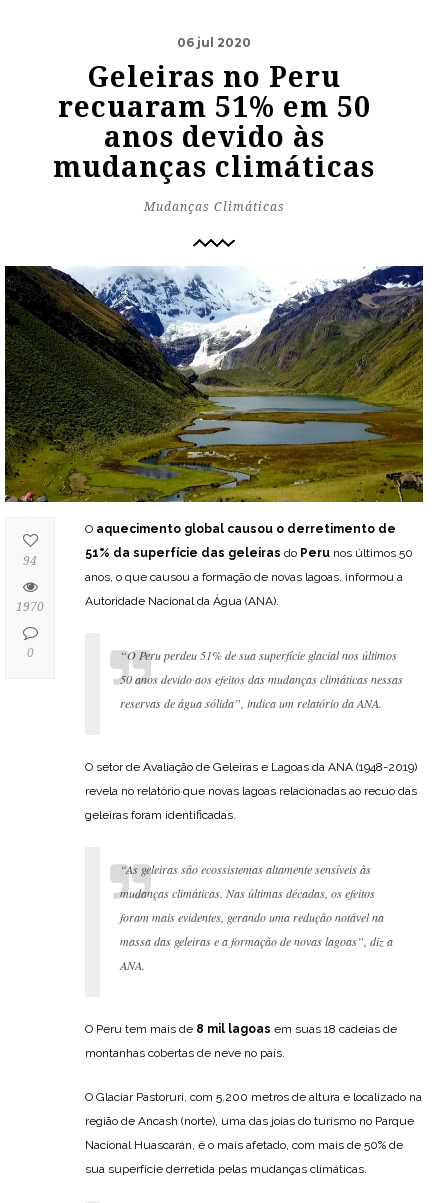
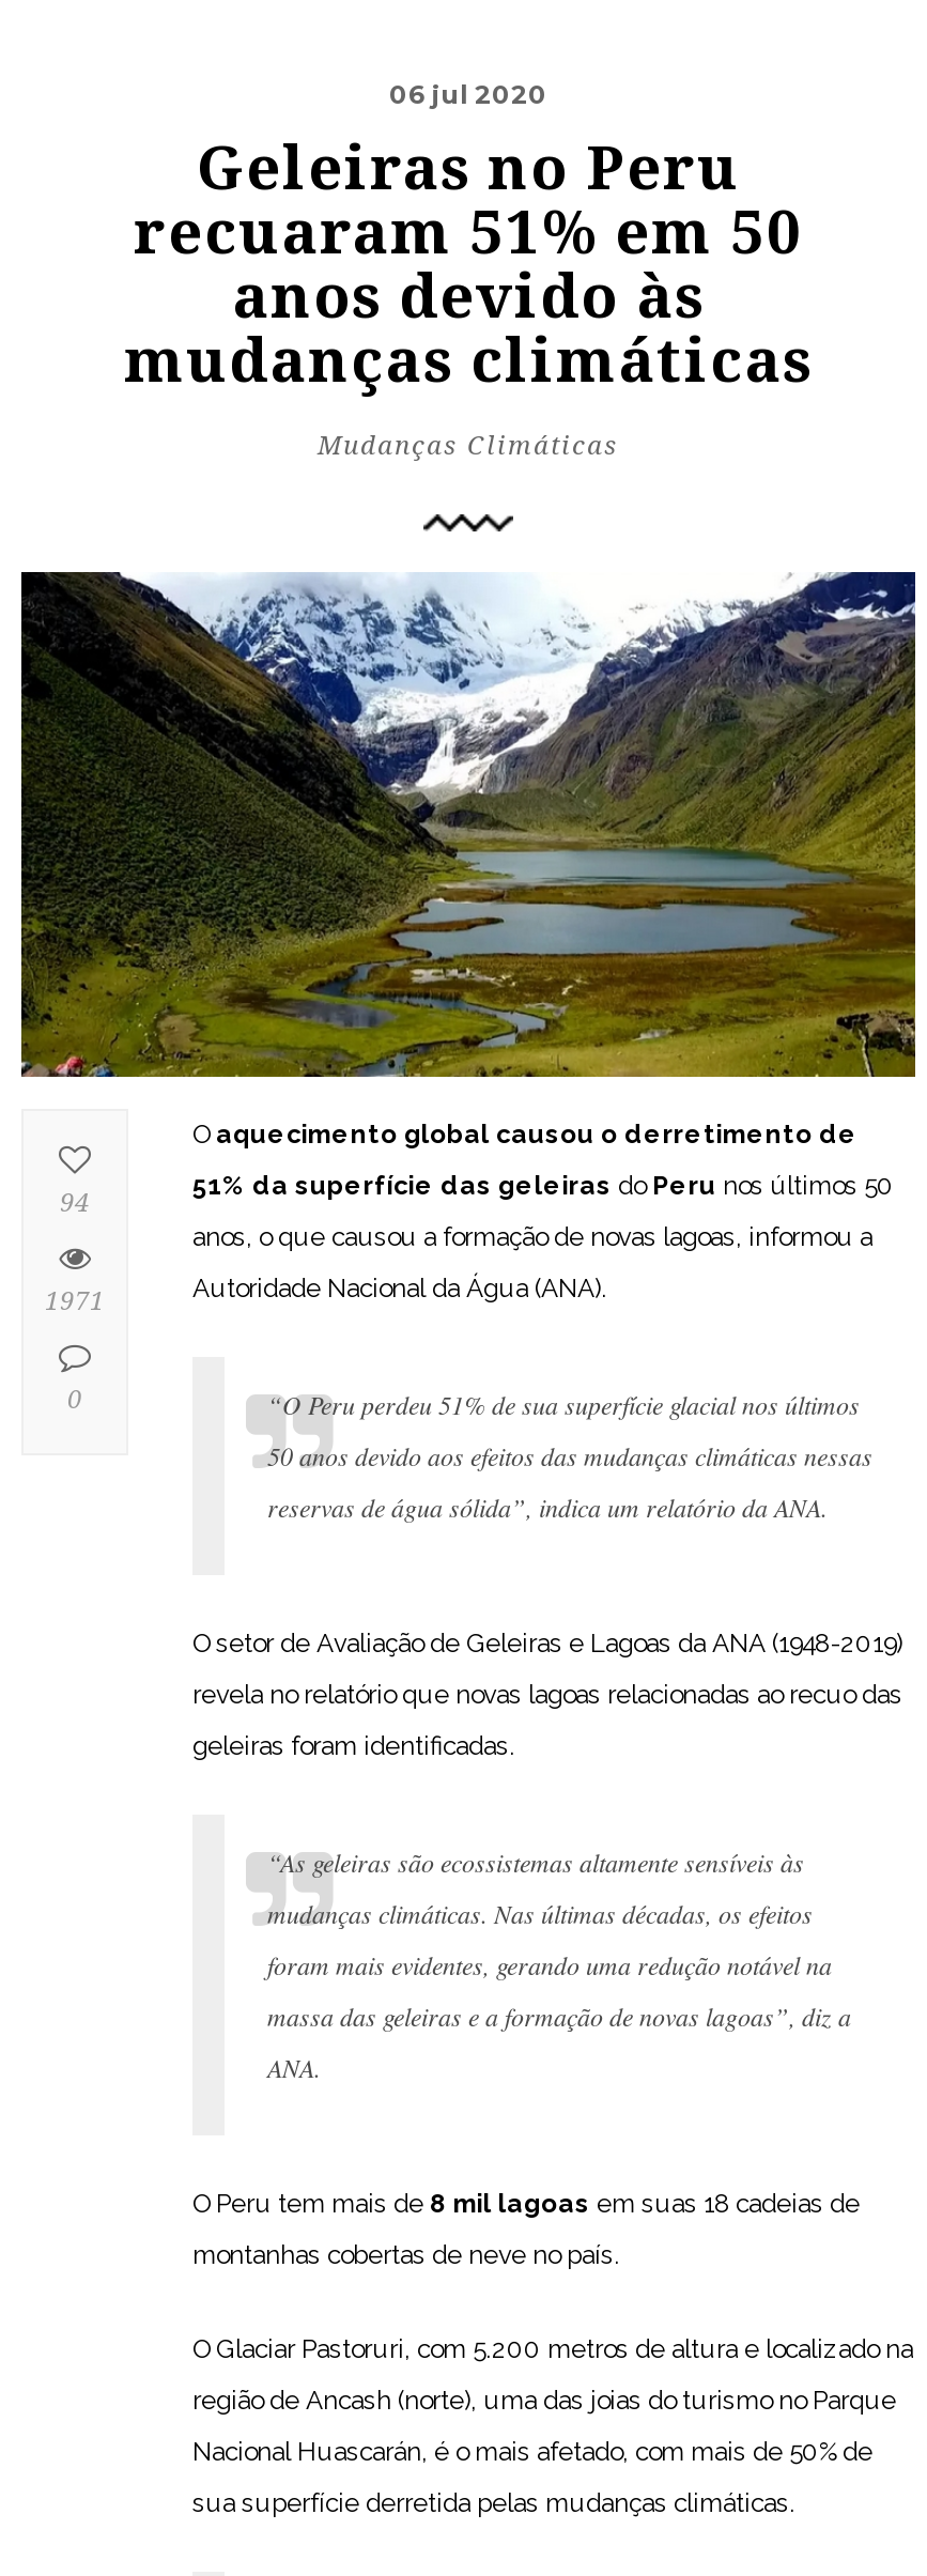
- 1970
+ 1971
